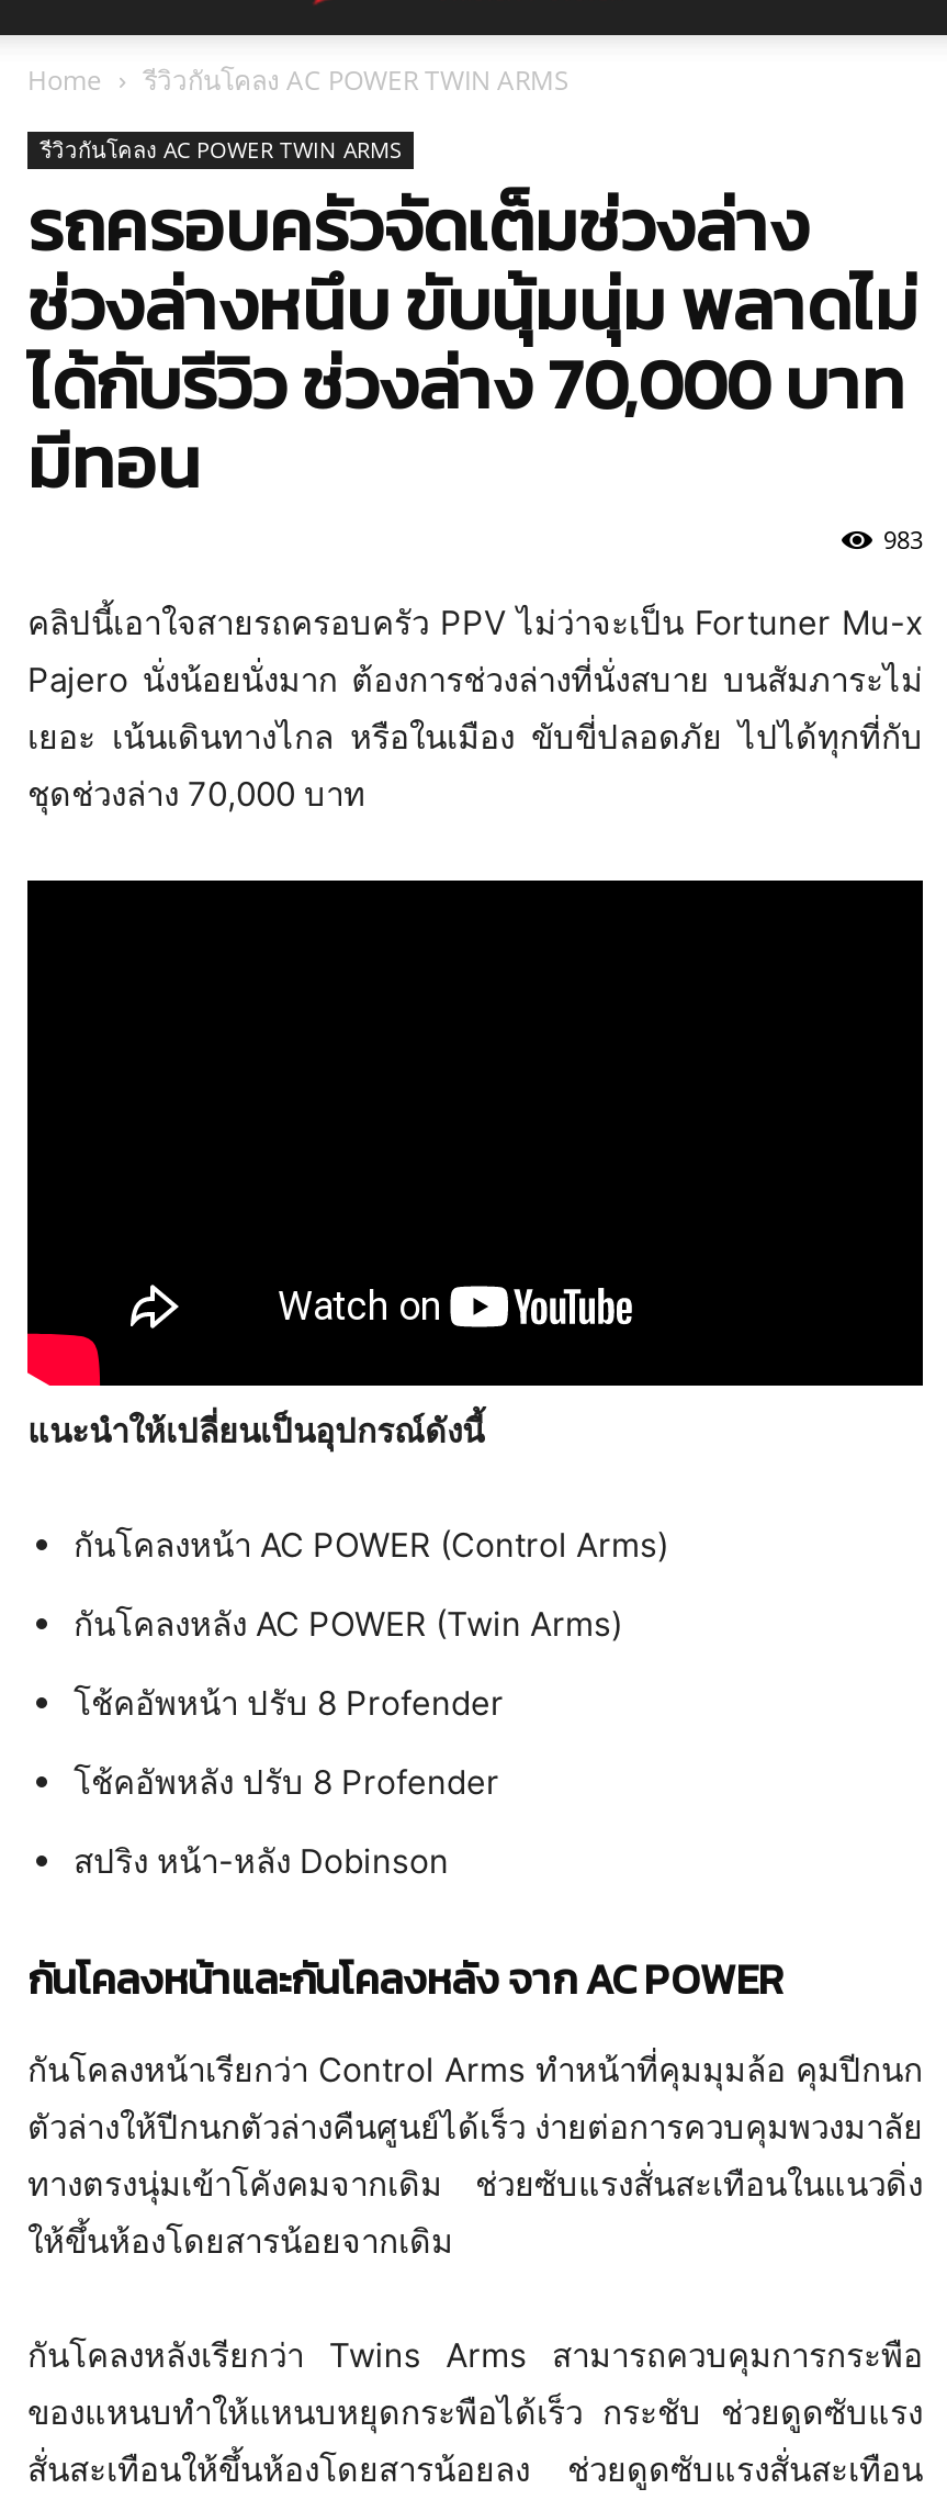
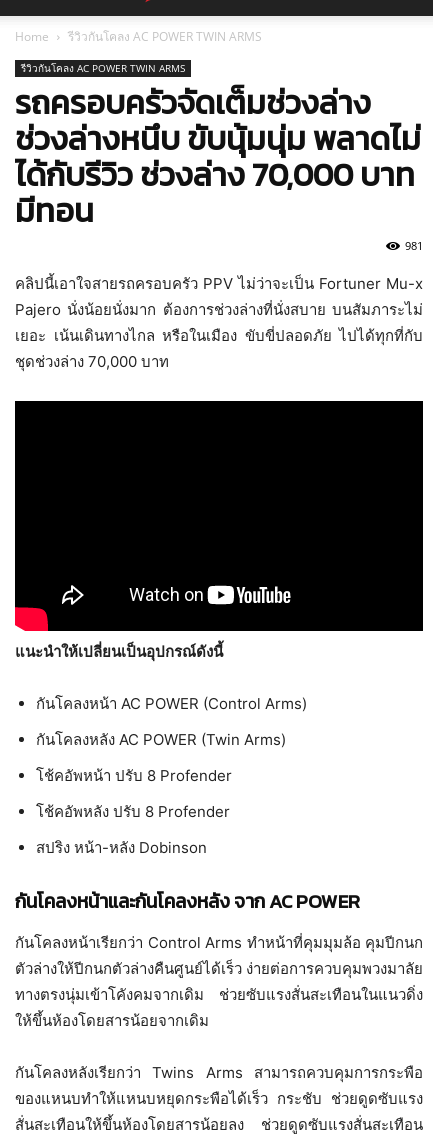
- 983
+ 981
